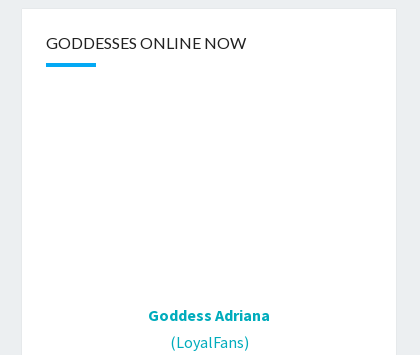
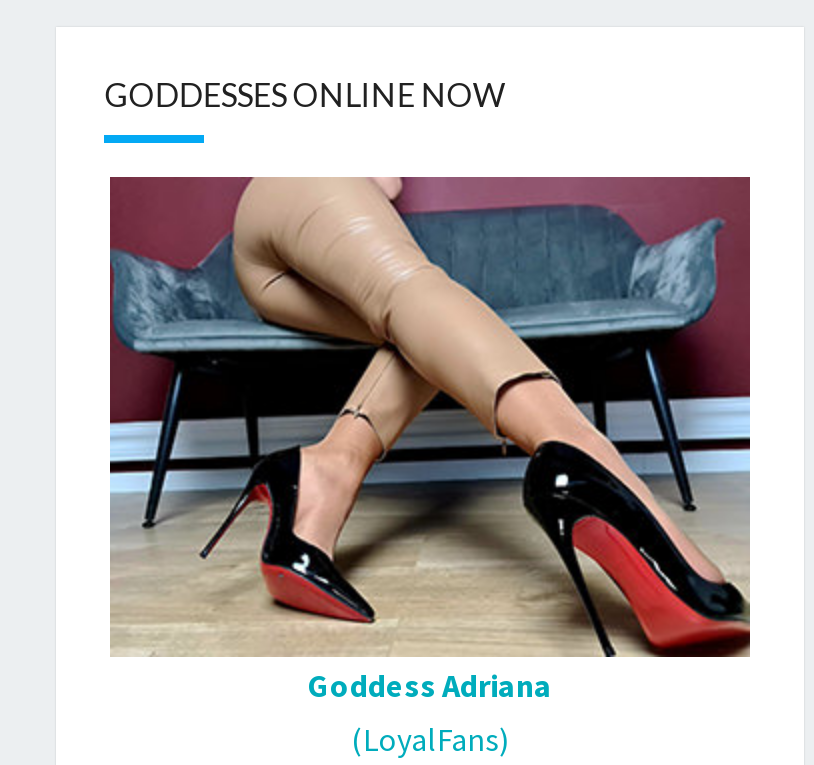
+ [image]
